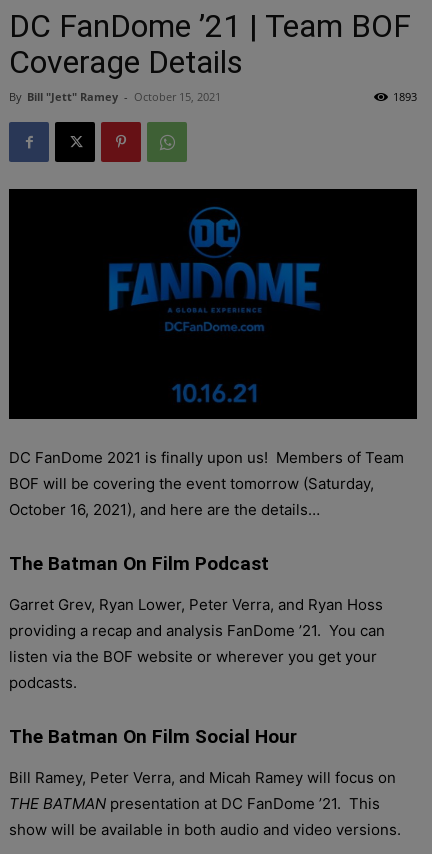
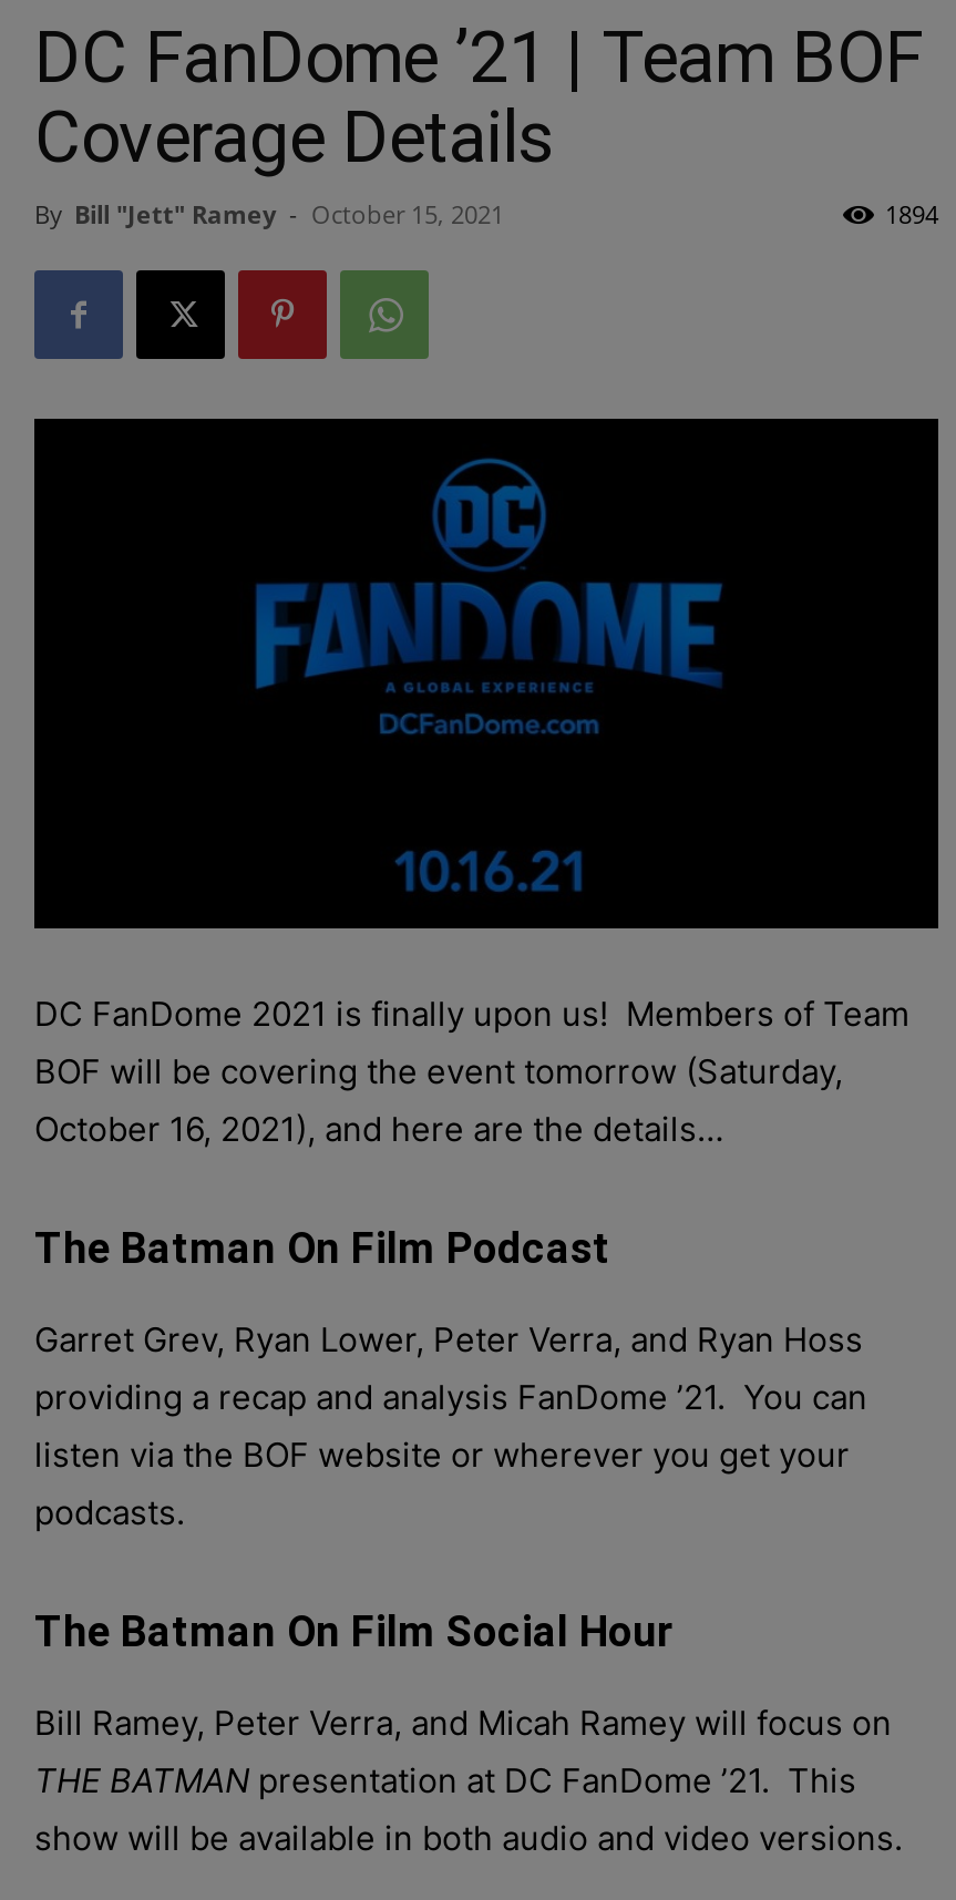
- 1893
+ 1894
